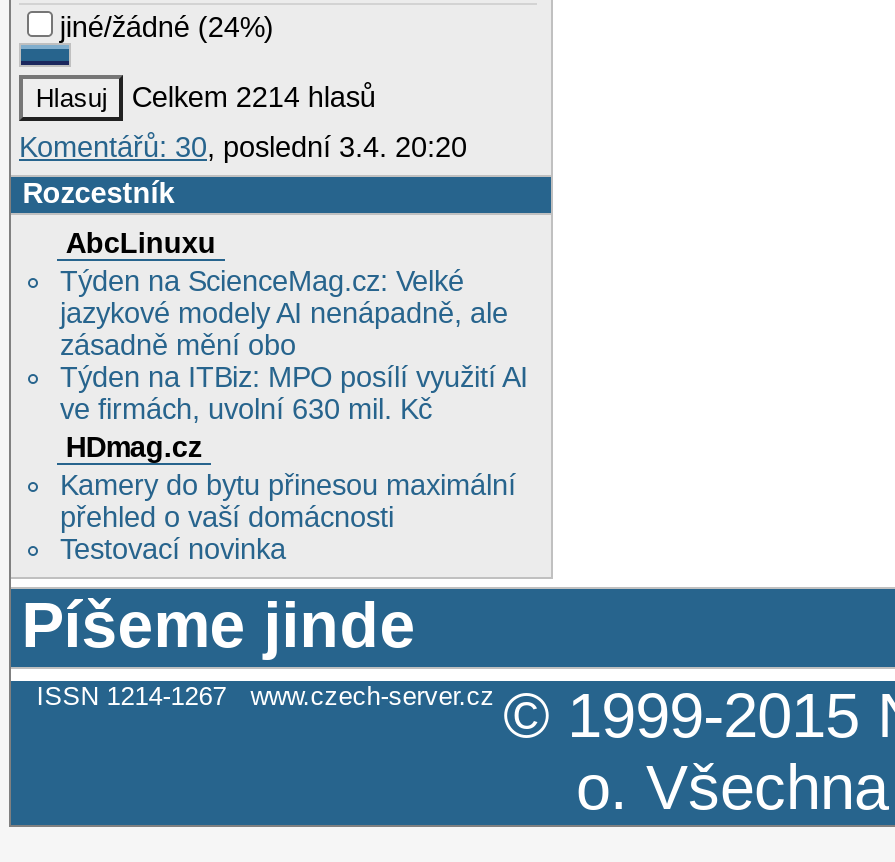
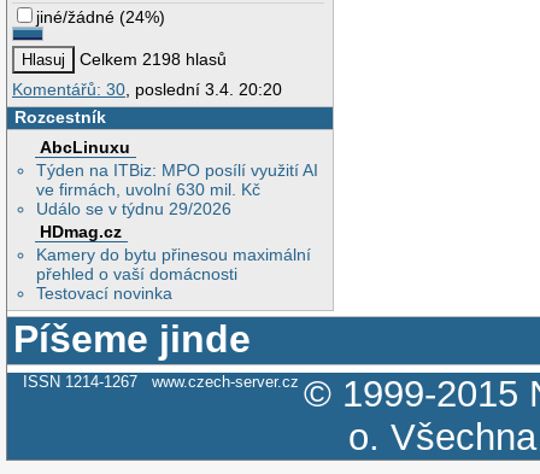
- Celkem 2214 hlasů
+ Celkem 2198 hlasů

- Týden na ScienceMag.cz: Velké
- jazykové modely AI nenápadně, ale
- zásadně mění obo

moved up: Týden na ITBiz: MPO posílí využití AI | ve firmách, uvolní 630 mil. Kč

+ Událo se v týdnu 29/2026
